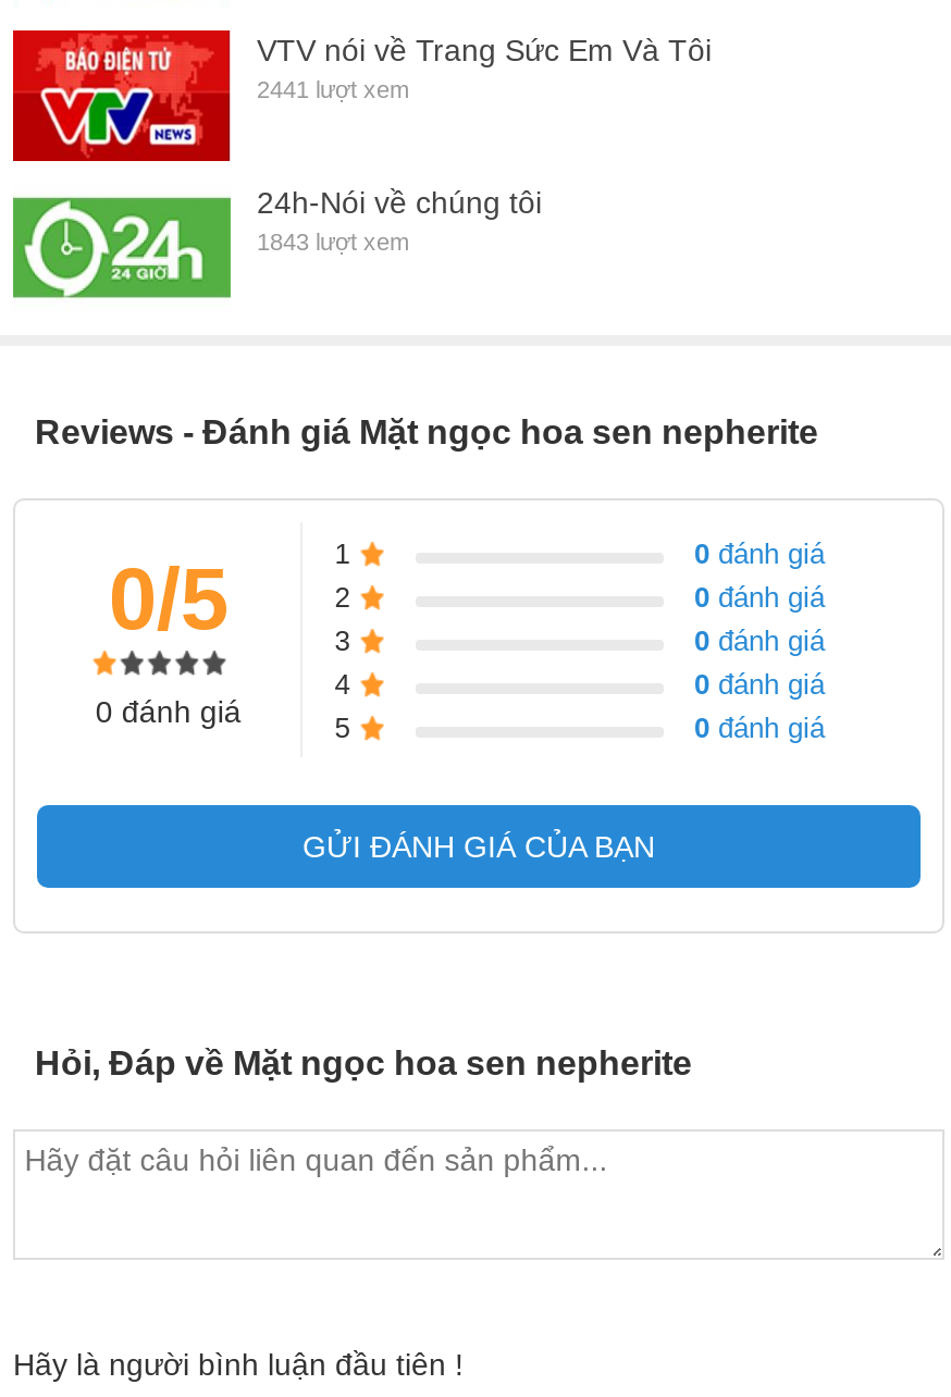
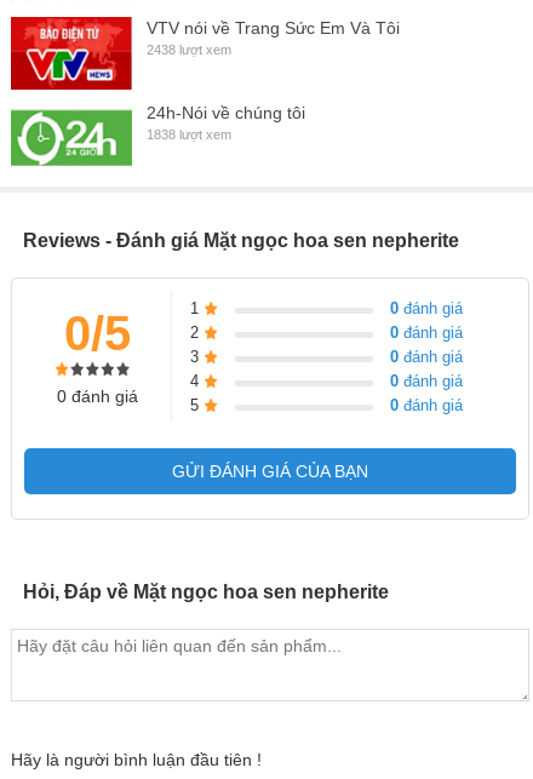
- 2441 lượt xem
+ 2438 lượt xem

- 1843 lượt xem
+ 1838 lượt xem
